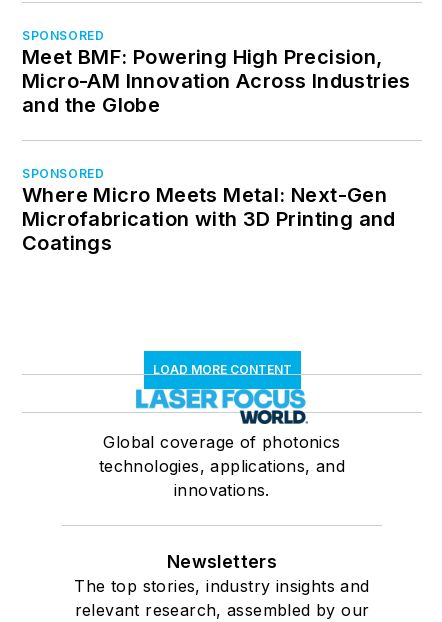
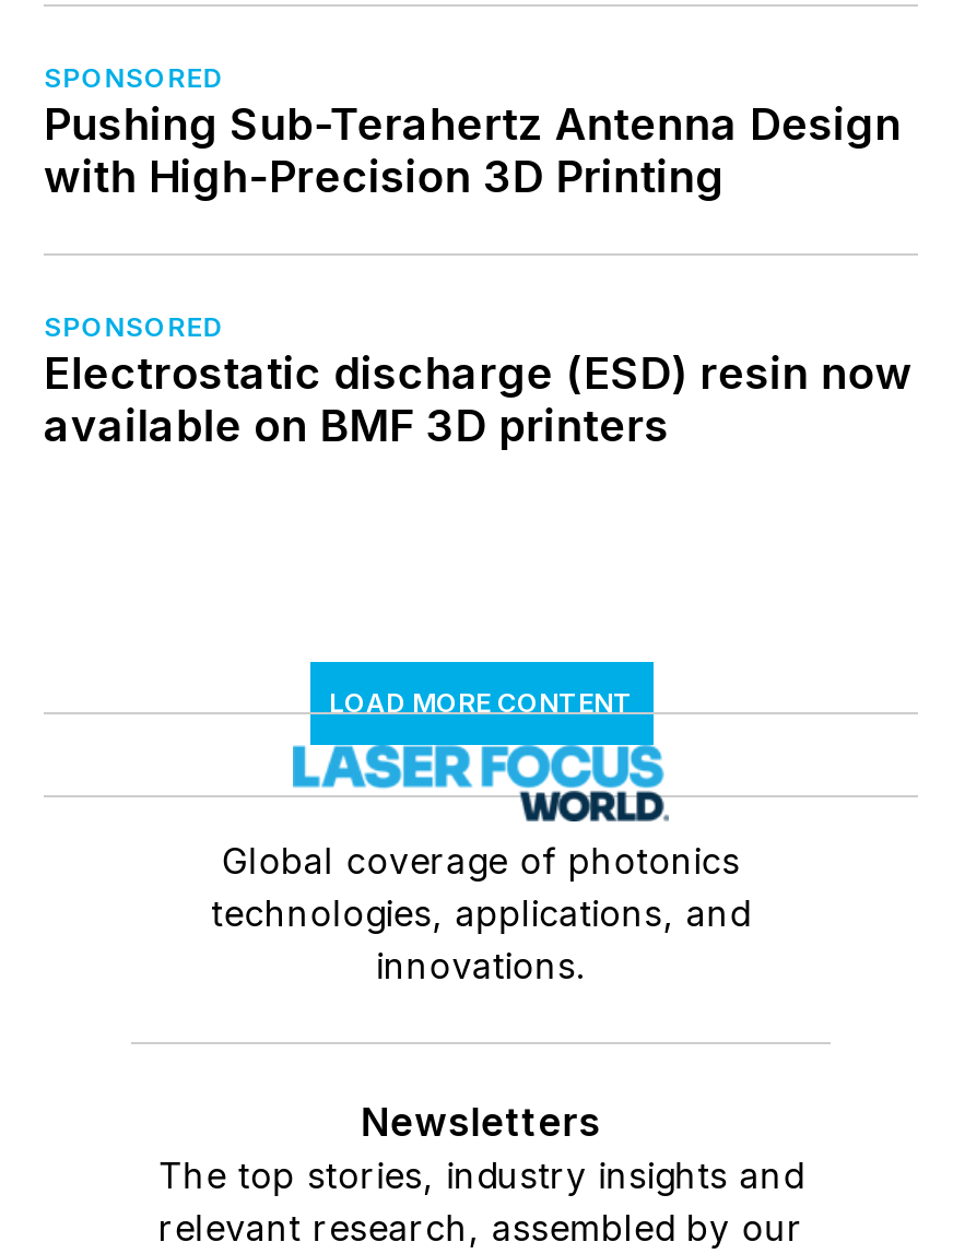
- Meet BMF: Powering High Precision,
- Micro-AM Innovation Across Industries
- and the Globe
+ Pushing Sub-Terahertz Antenna Design
+ with High-Precision 3D Printing

- Where Micro Meets Metal: Next-Gen
- Microfabrication with 3D Printing and
- Coatings
+ Electrostatic discharge (ESD) resin now
+ available on BMF 3D printers
